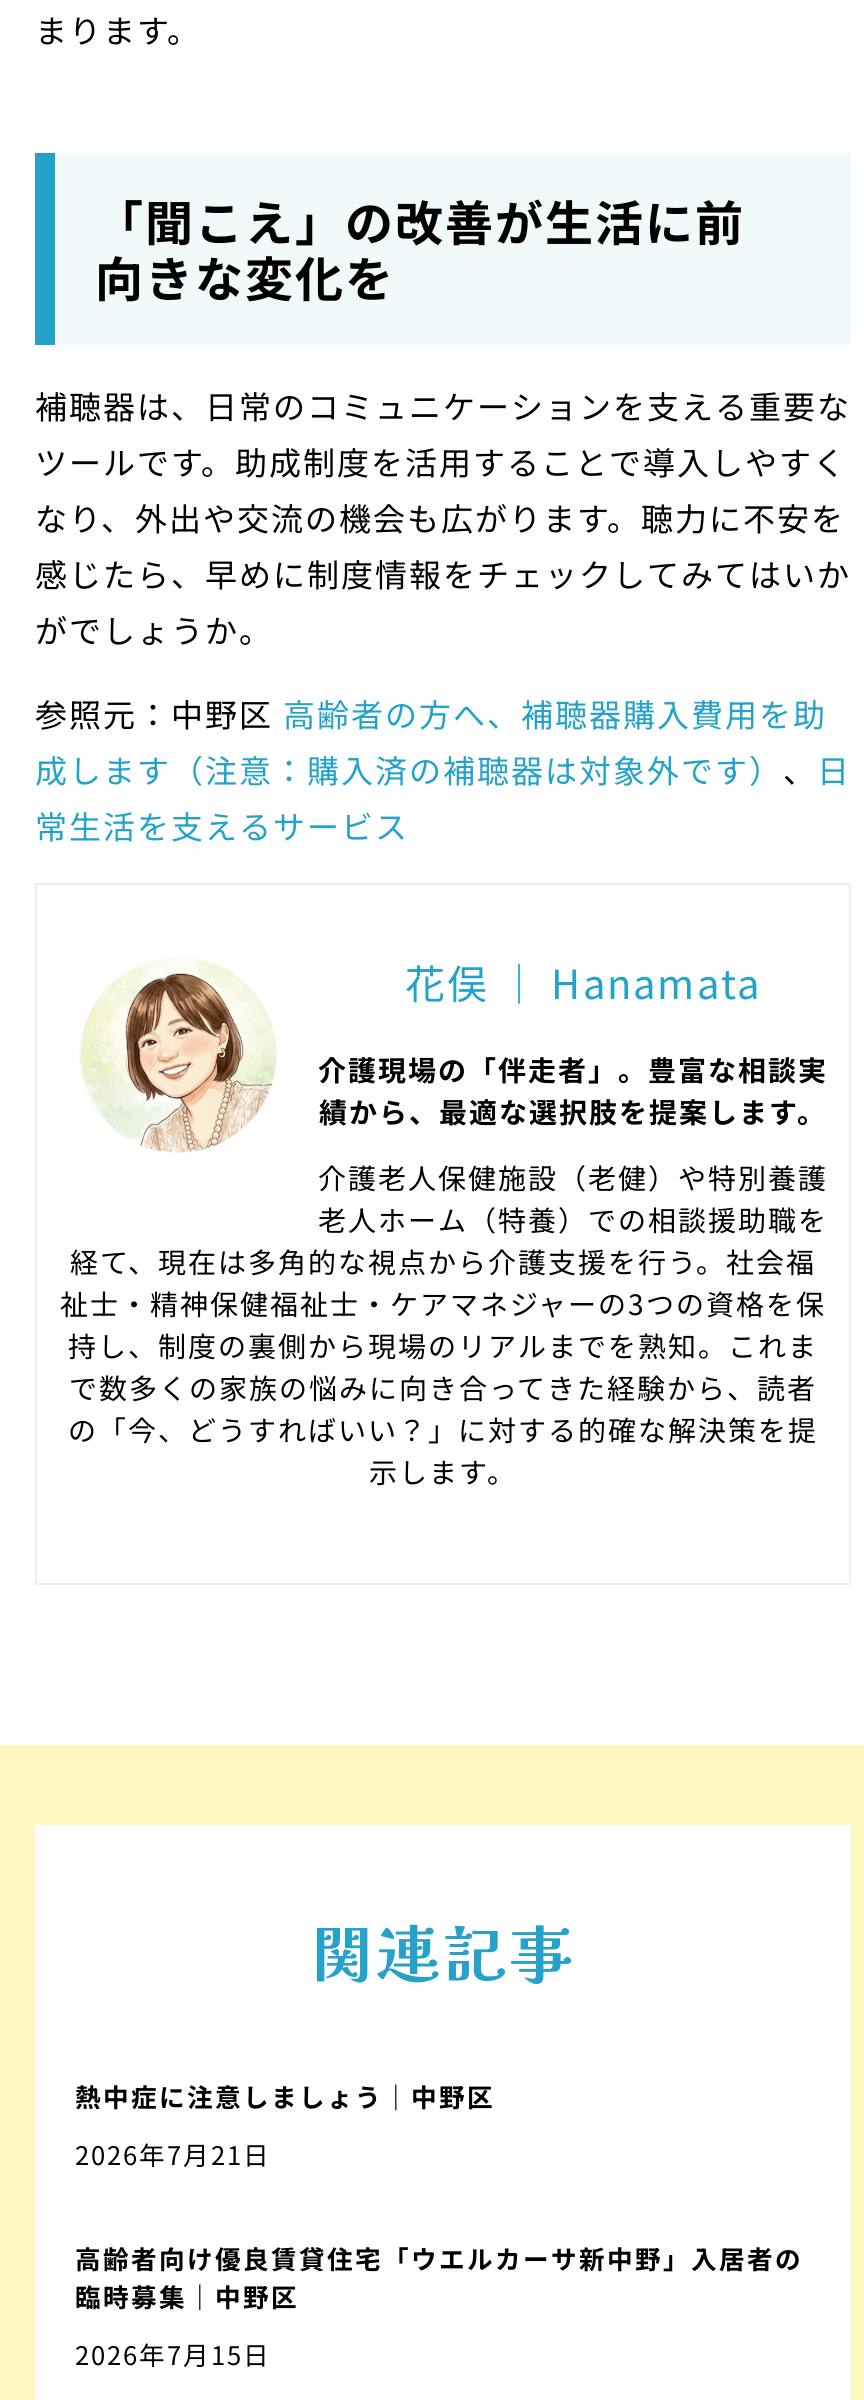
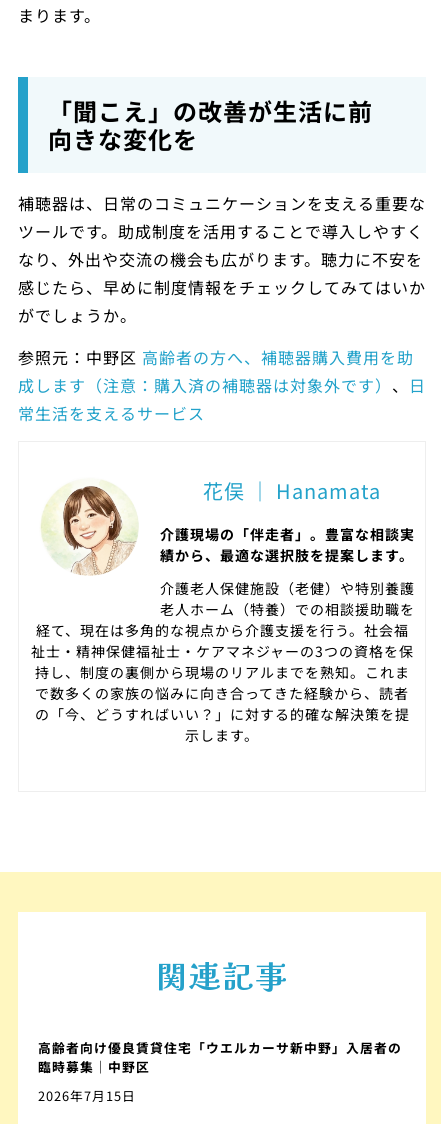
- 熱中症に注意しましょう｜中野区
- 2026年7月21日
